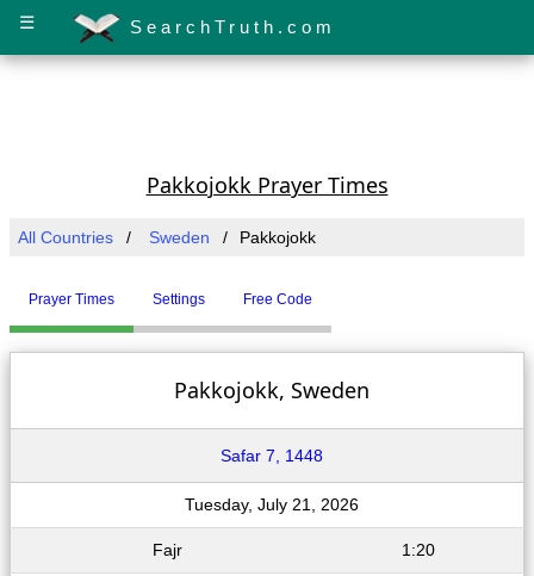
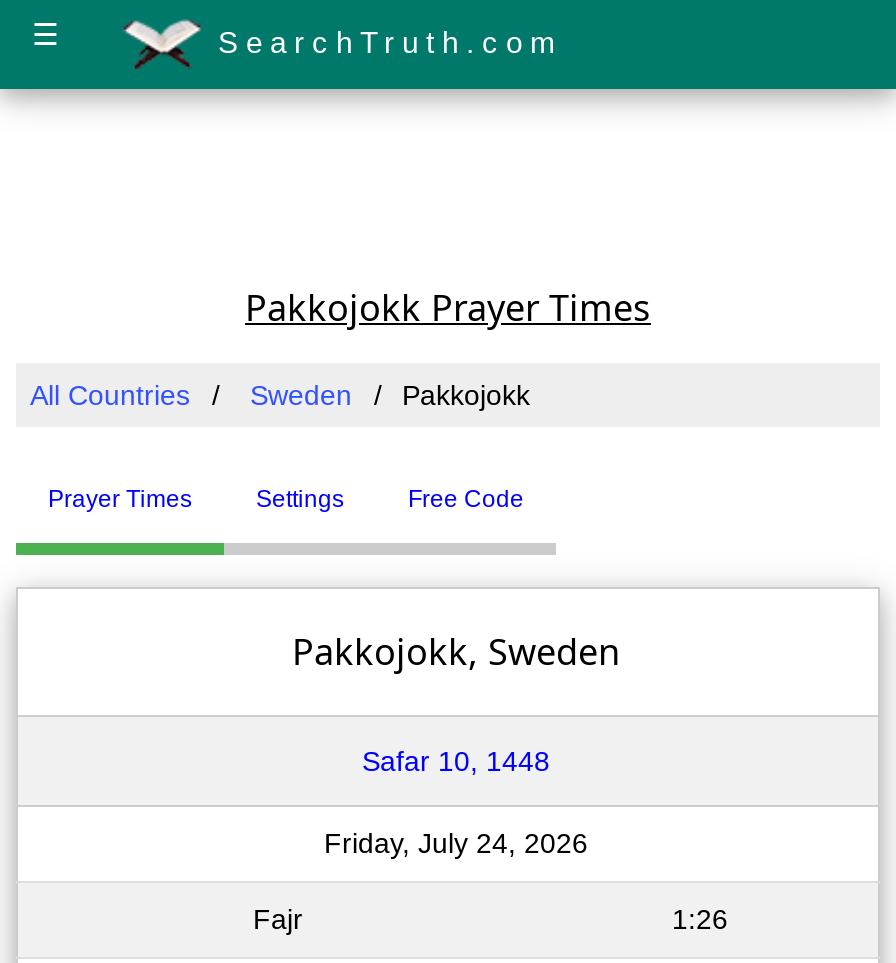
- Safar 7, 1448
+ Safar 10, 1448

- Tuesday, July 21, 2026
+ Friday, July 24, 2026

- 1:20
+ 1:26
